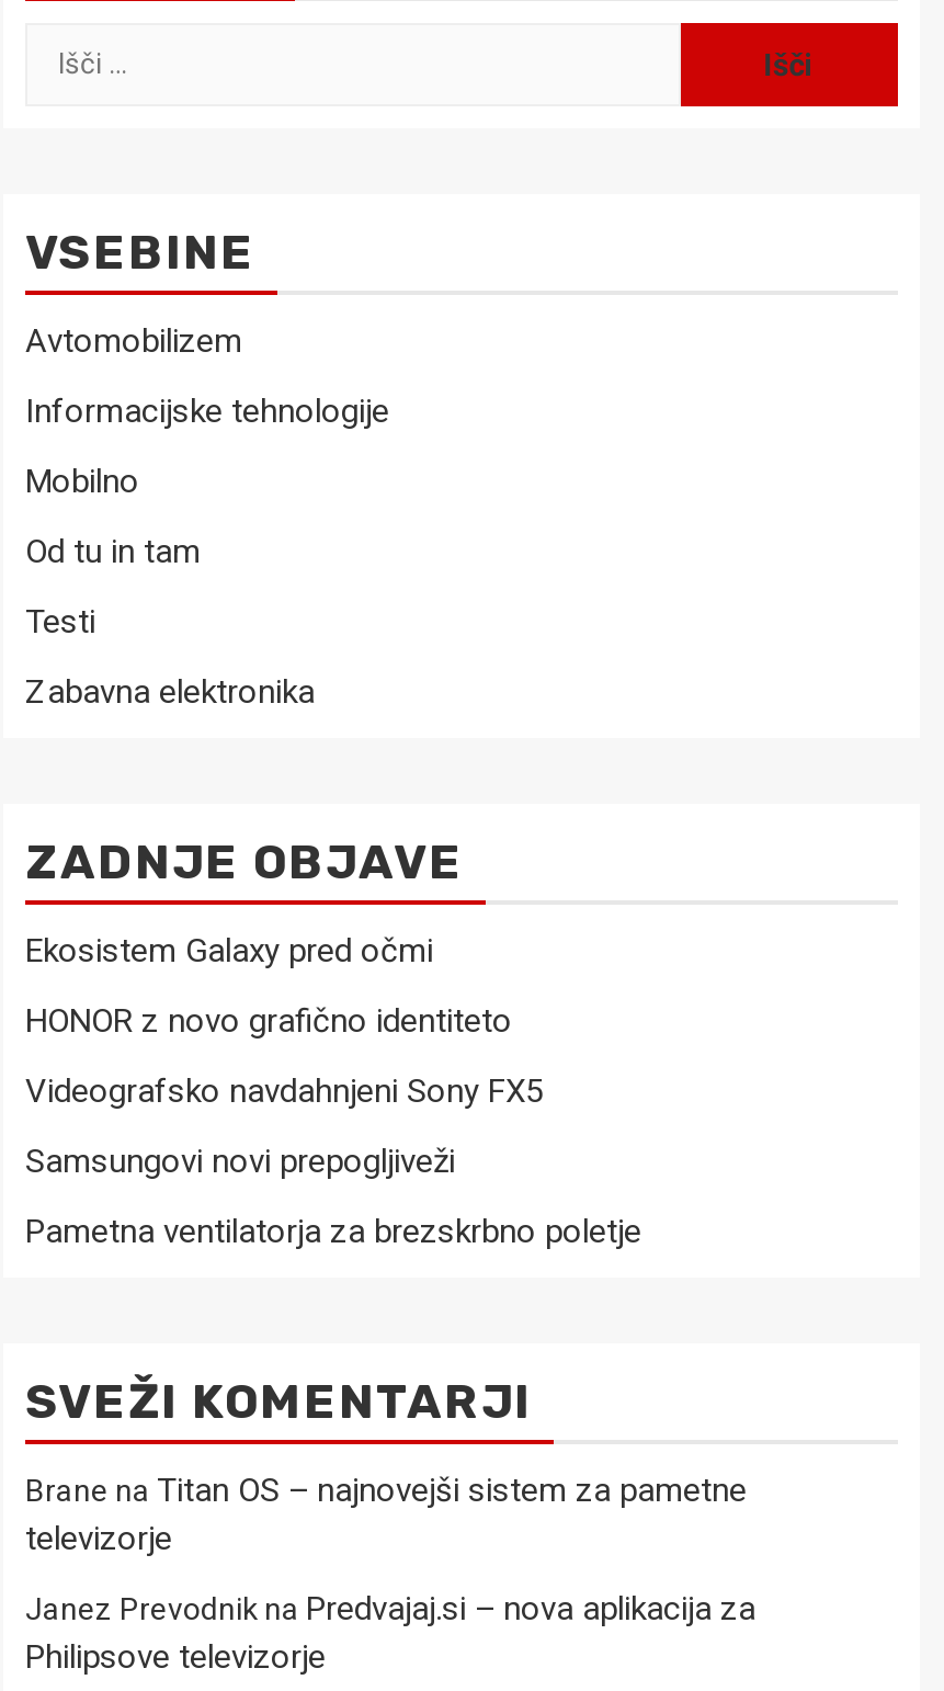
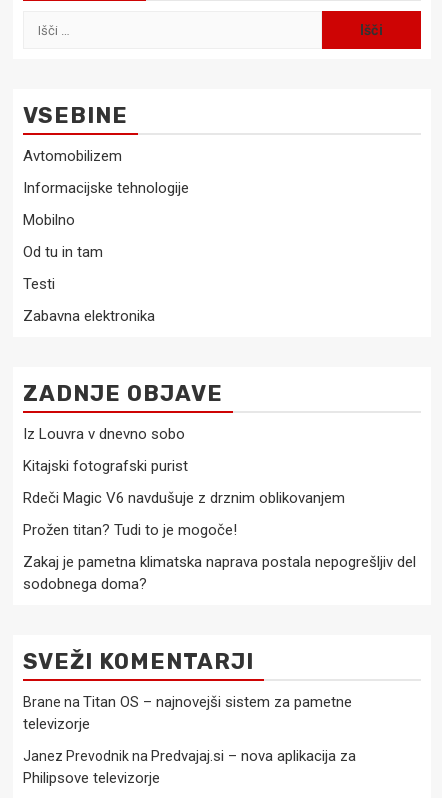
- Ekosistem Galaxy pred očmi
+ Iz Louvra v dnevno sobo

- HONOR z novo grafično identiteto
+ Kitajski fotografski purist

- Videografsko navdahnjeni Sony FX5
+ Rdeči Magic V6 navdušuje z drznim oblikovanjem

- Samsungovi novi prepogljiveži
+ Prožen titan? Tudi to je mogoče!

- Pametna ventilatorja za brezskrbno poletje
+ Zakaj je pametna klimatska naprava postala nepogrešljiv del
+ sodobnega doma?
